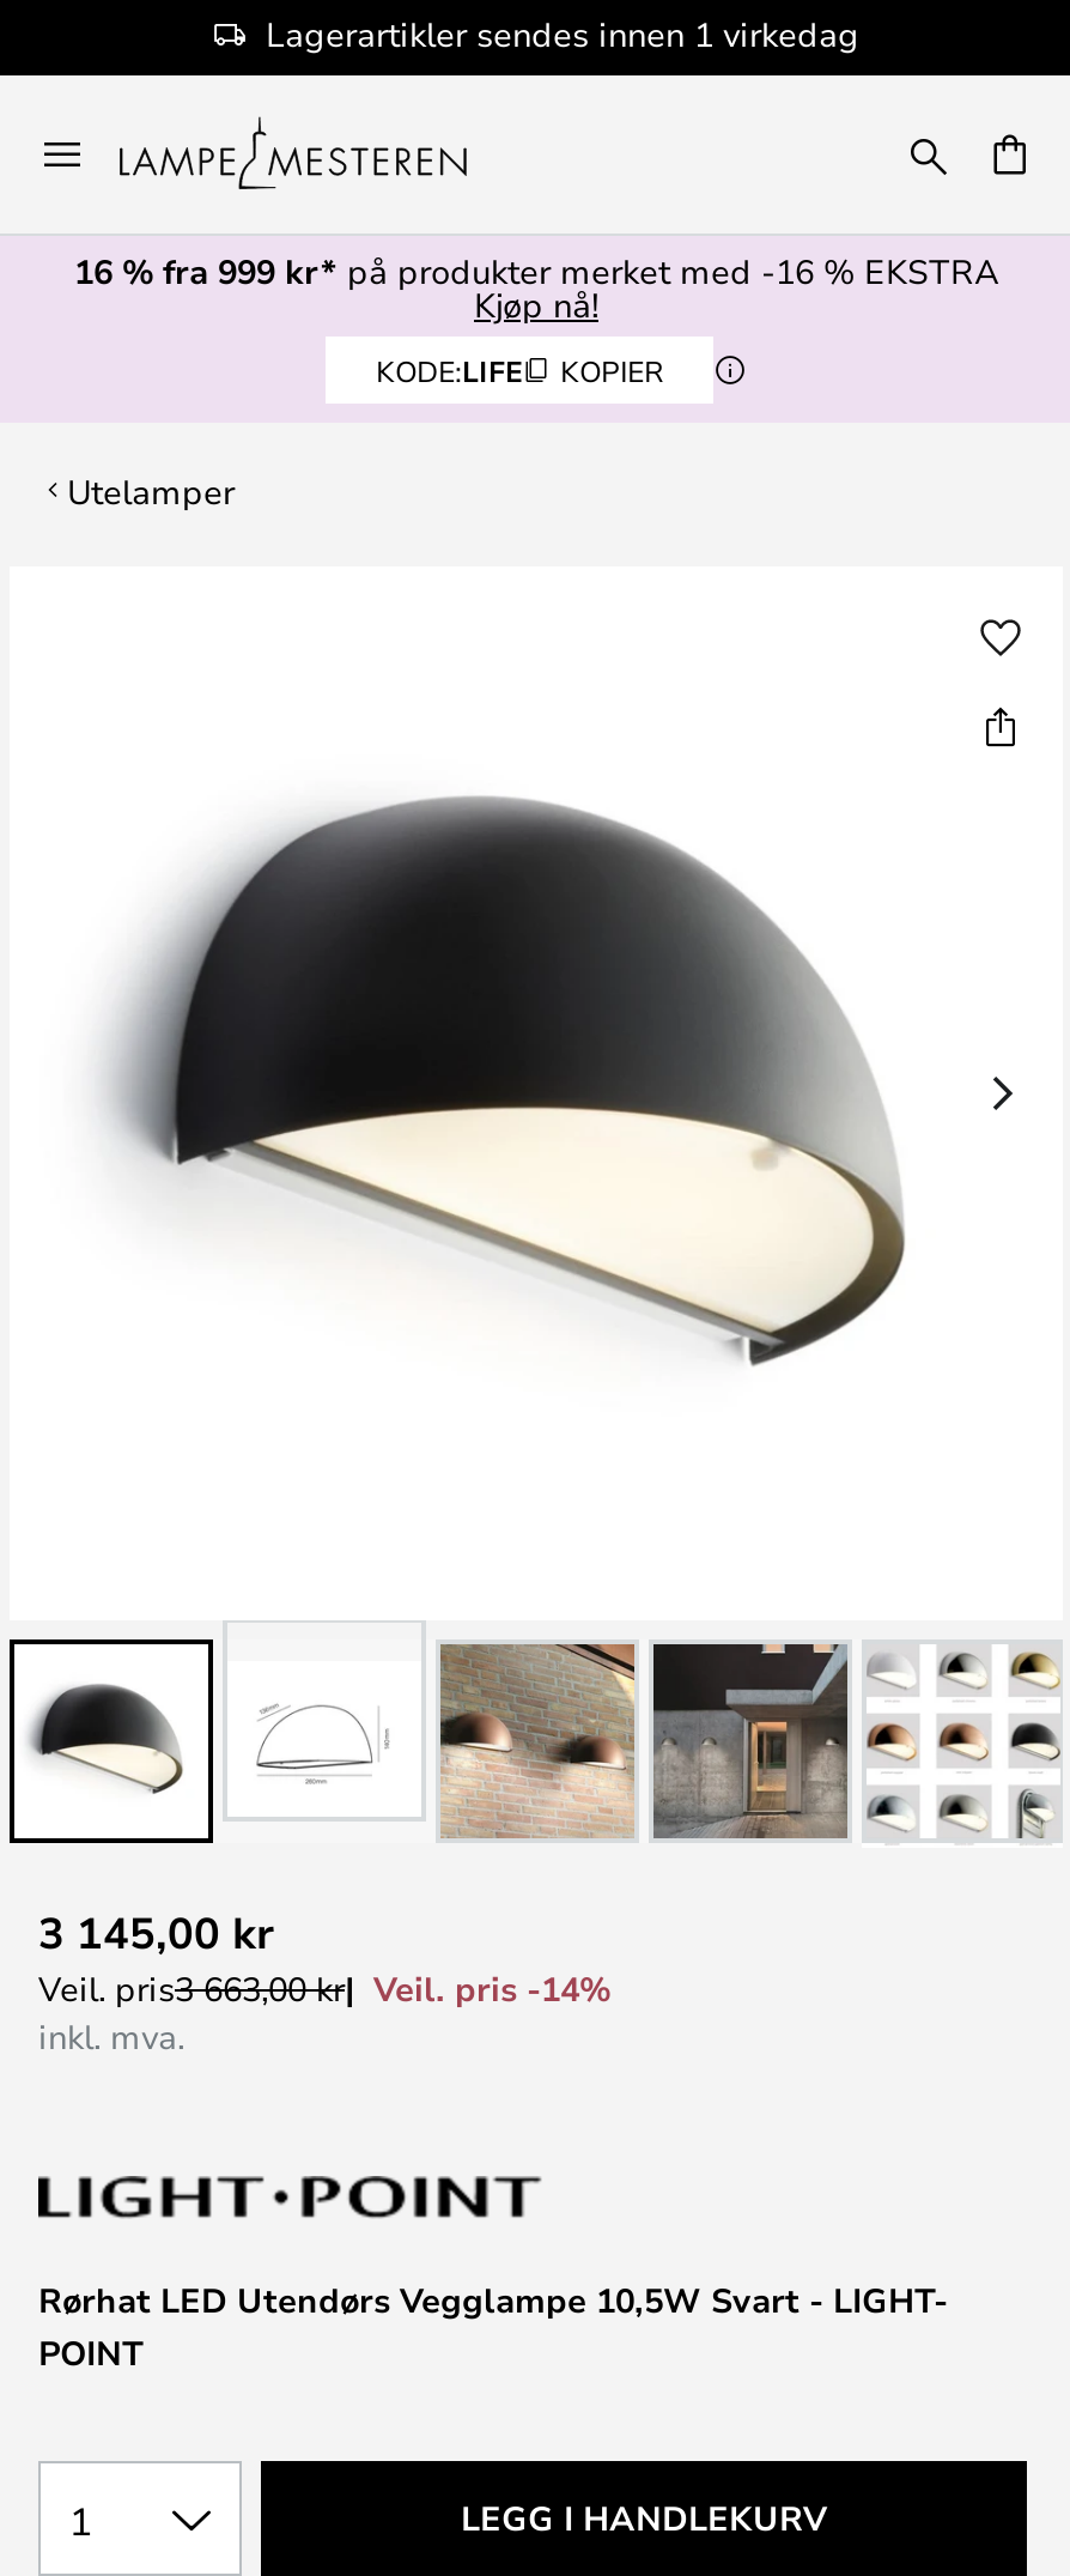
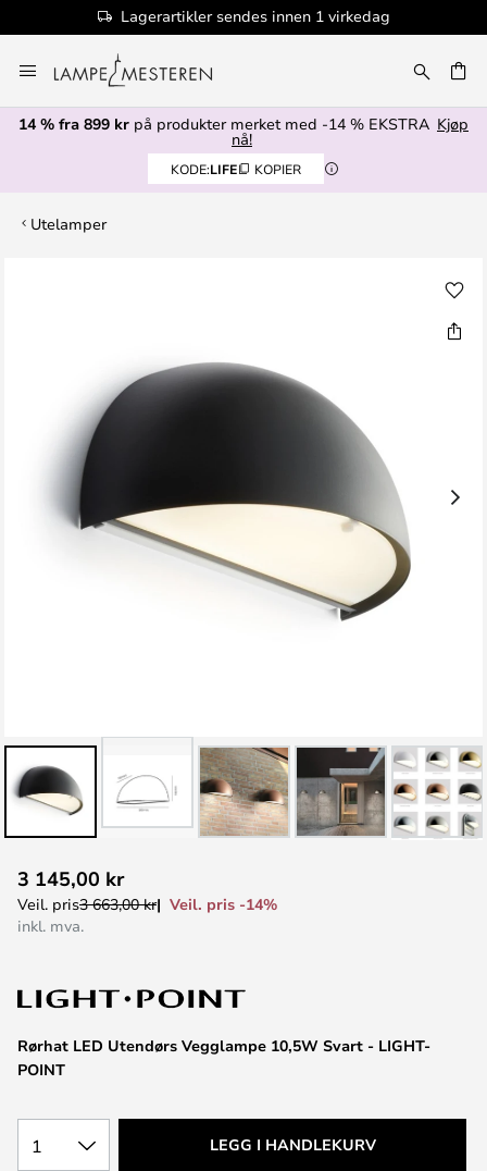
- 16 % fra 999 kr* på produkter merket med -16 % EKSTRA
- Kjøp nå!
+ 14 % fra 899 kr på produkter merket med -14 % EKSTRA Kjøp
+ nå!
